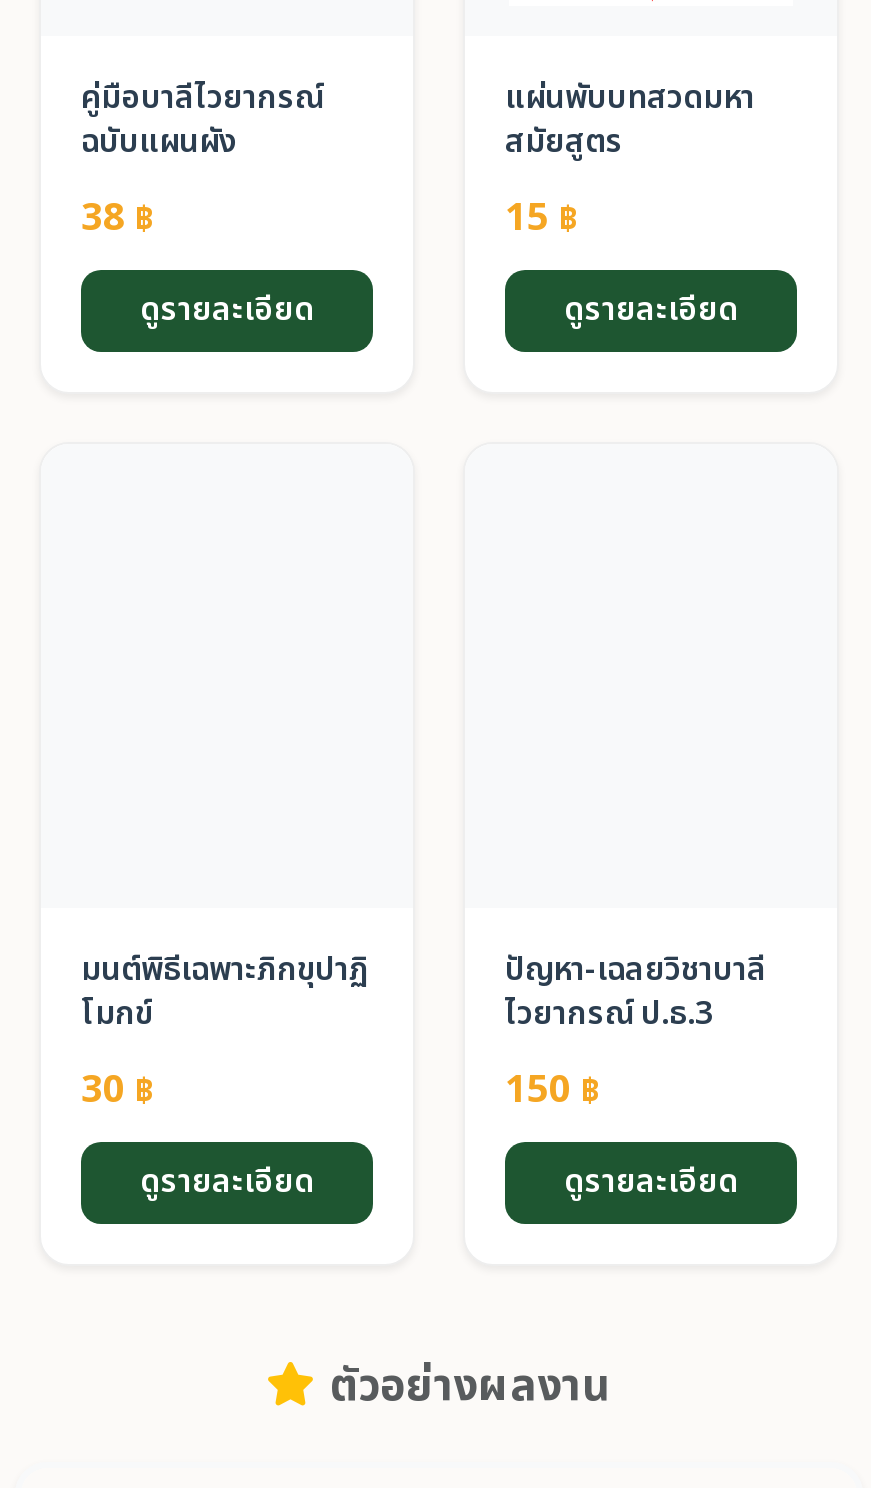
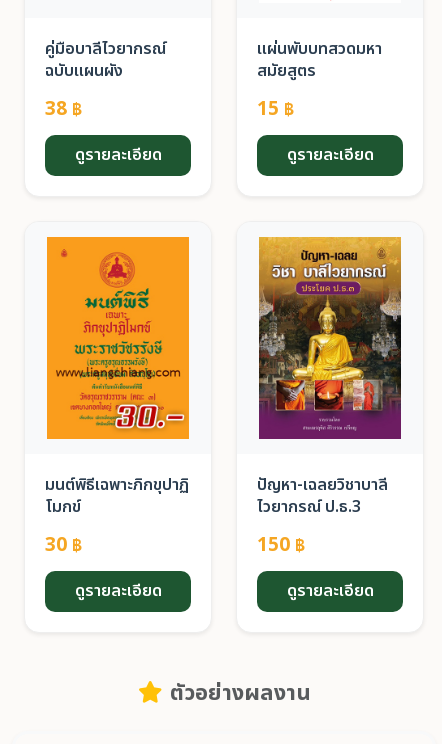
+ [image]

+ [image]
